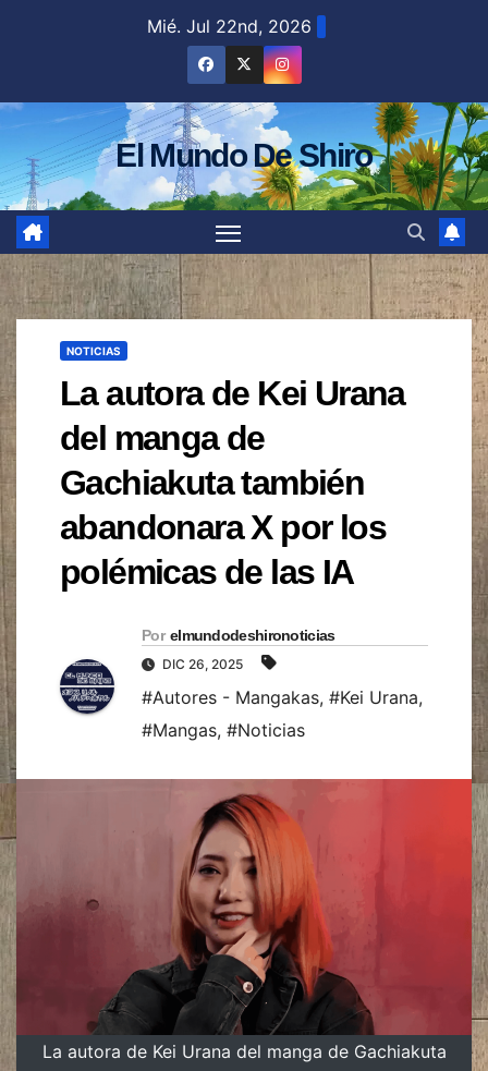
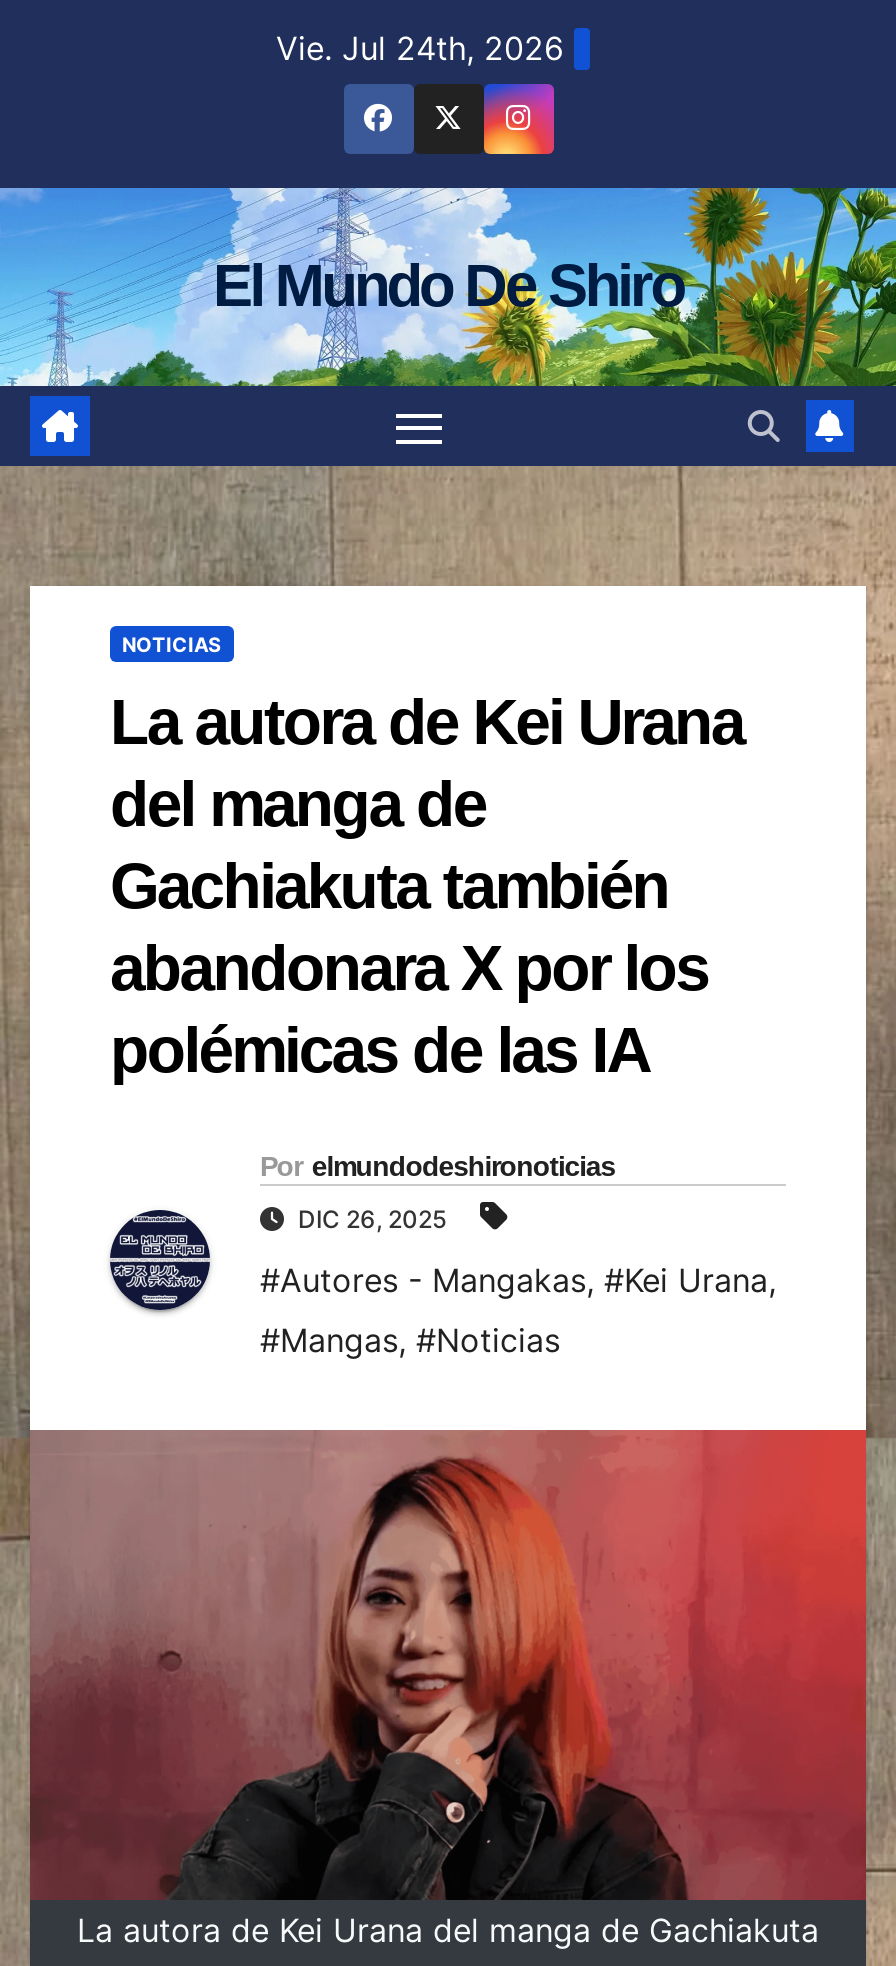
- Mié. Jul 22nd, 2026
+ Vie. Jul 24th, 2026
